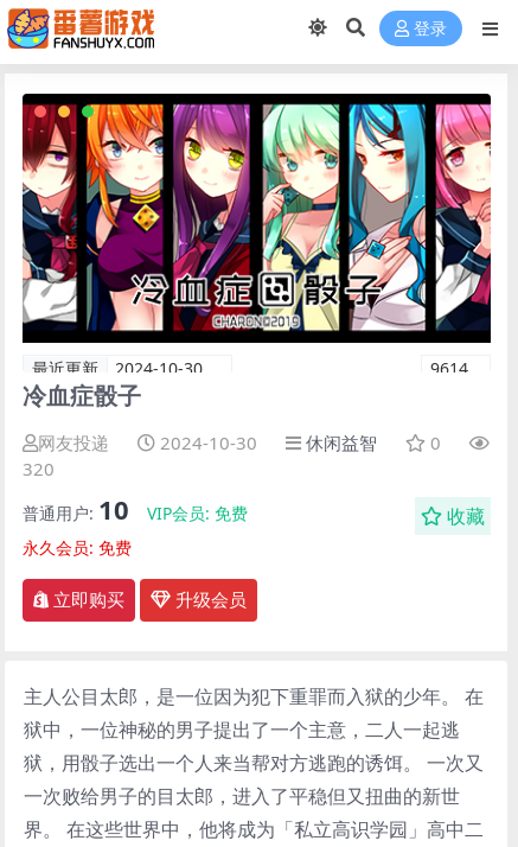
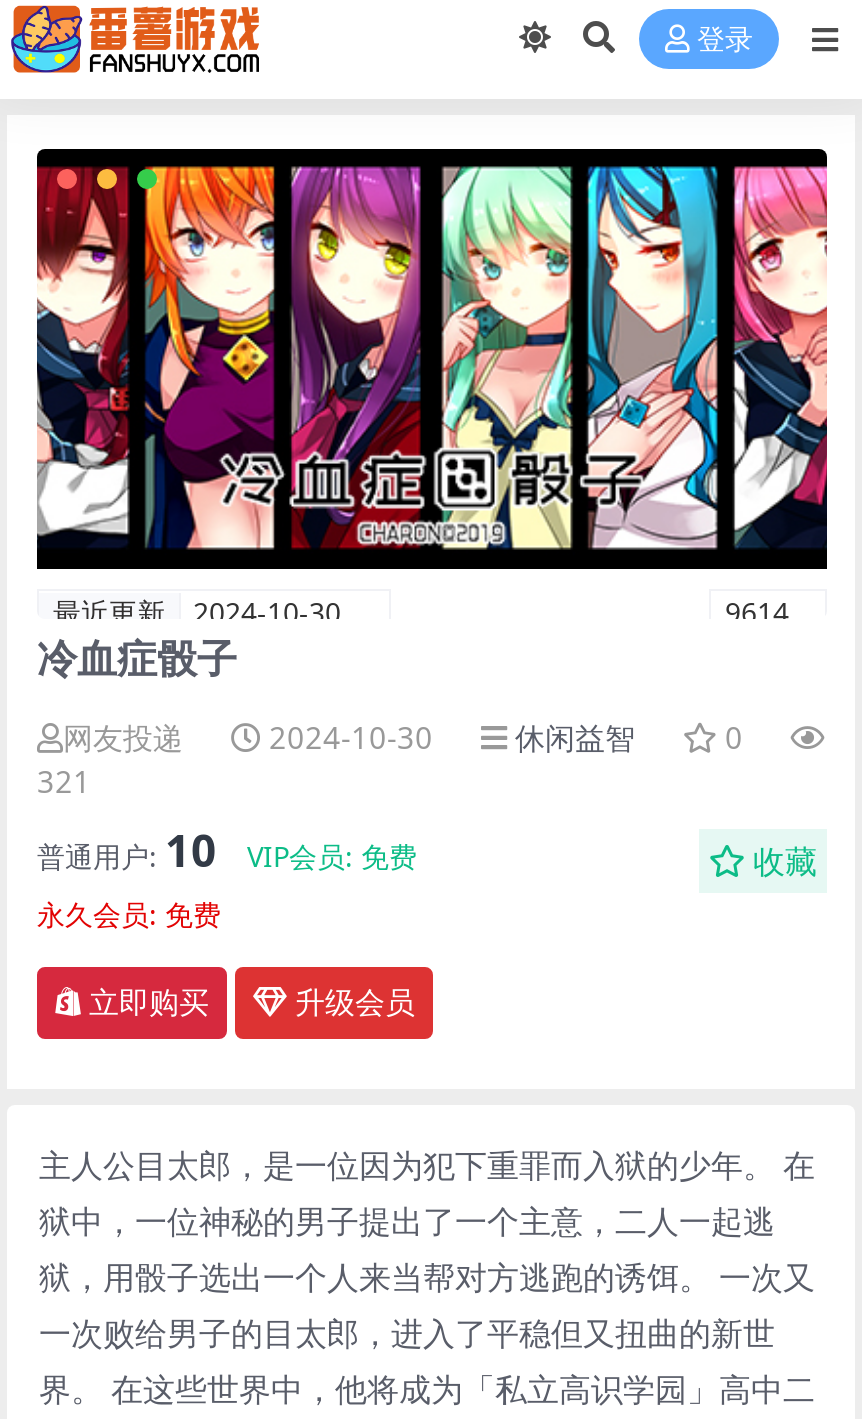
- 320
+ 321
